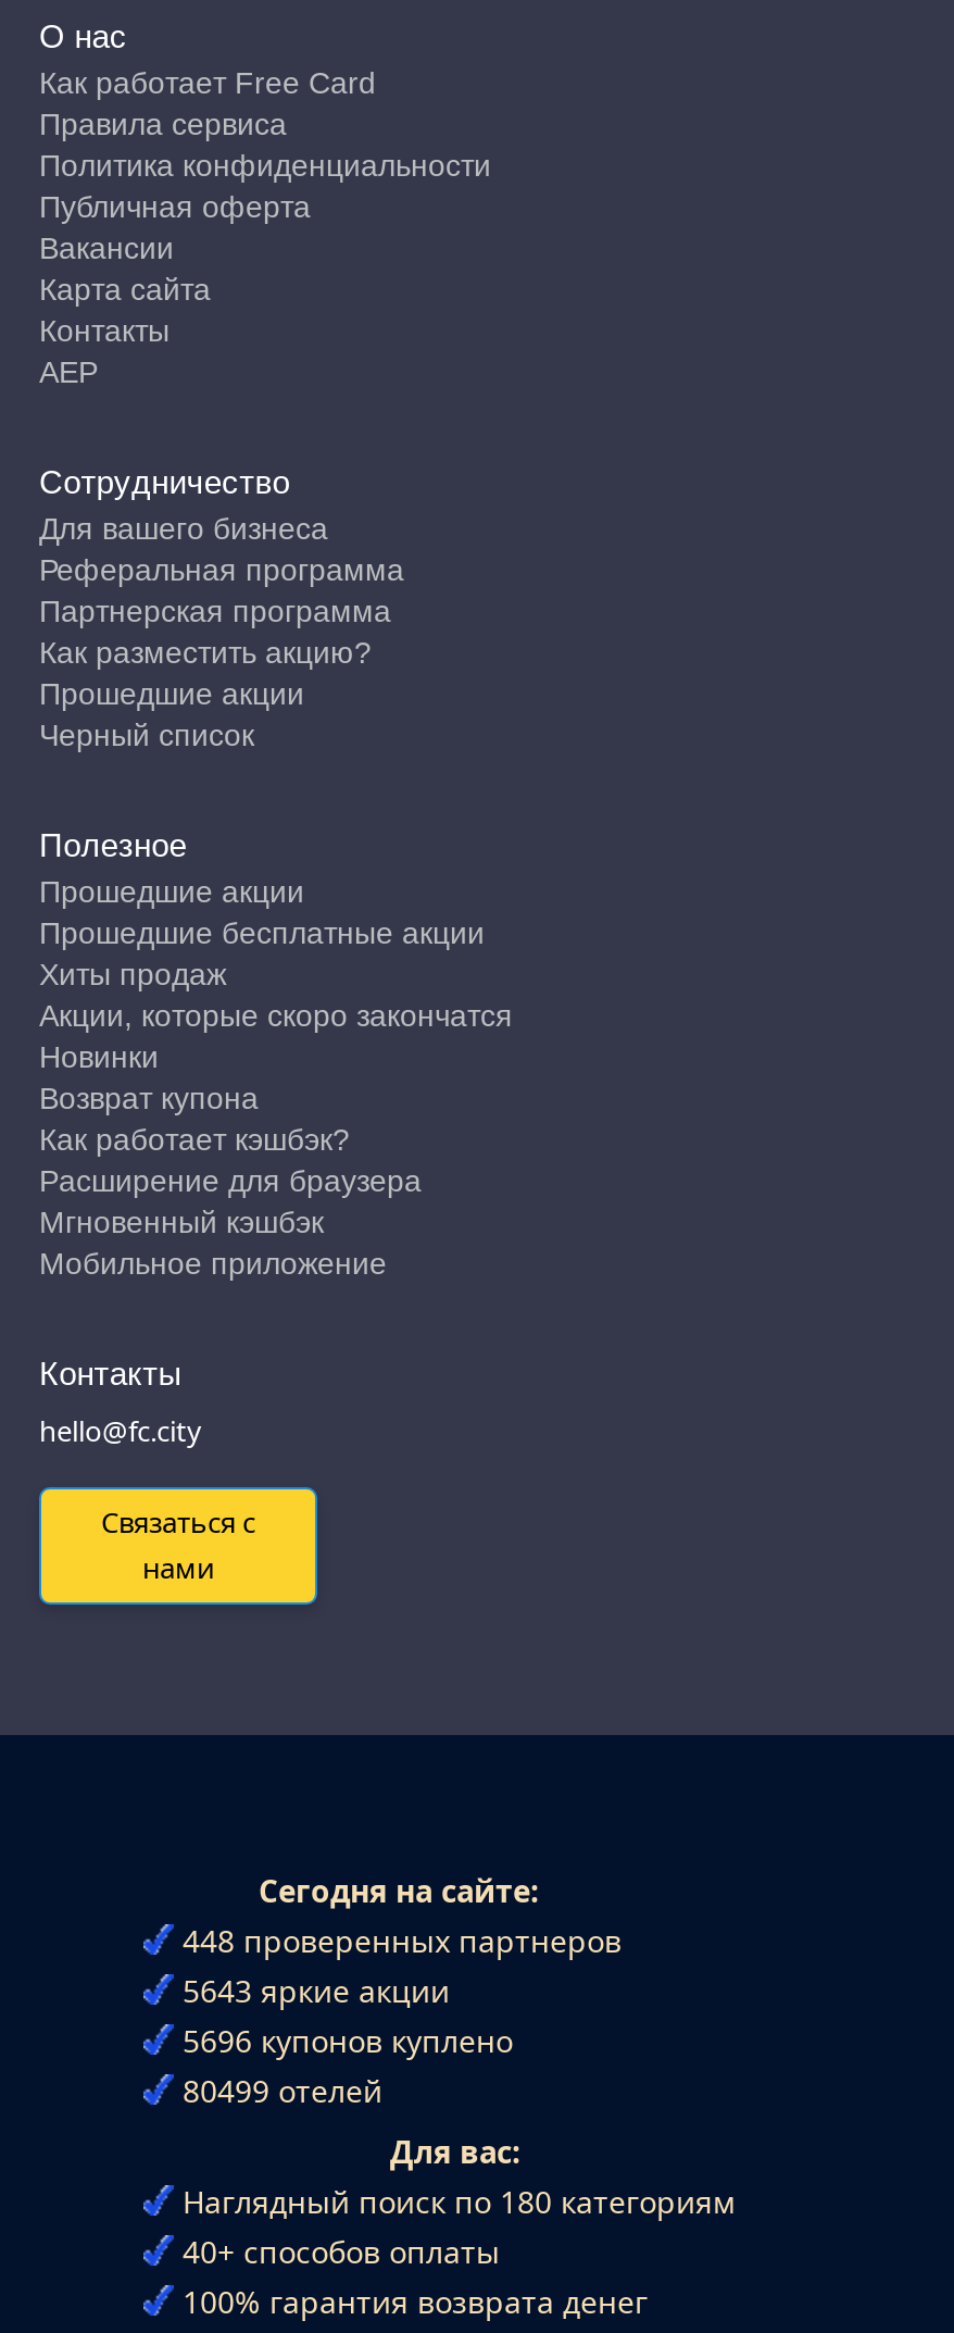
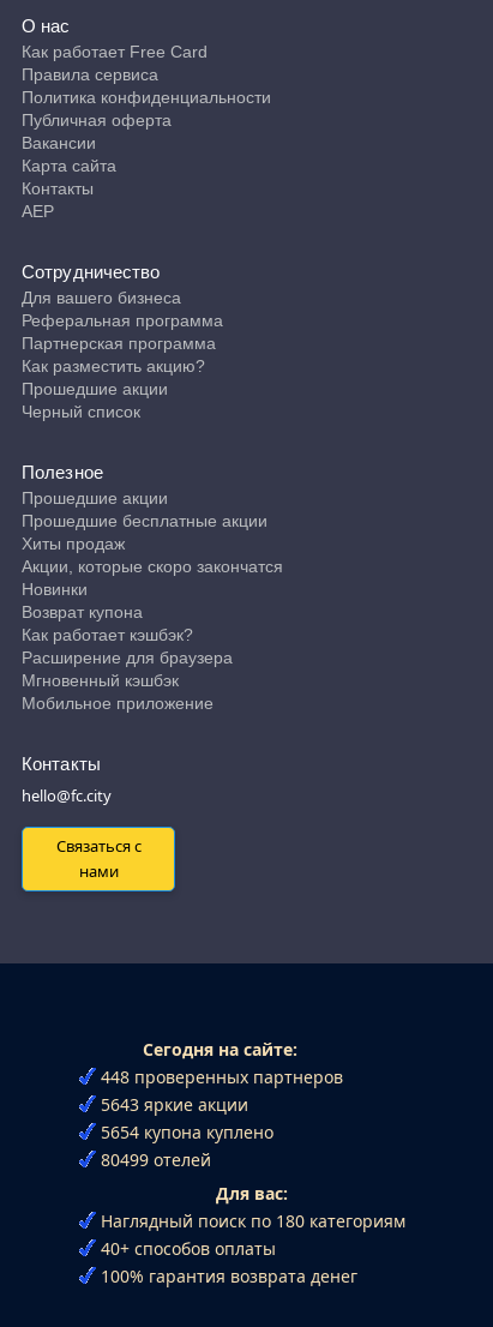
- 5696 купонов куплено
+ 5654 купона куплено
